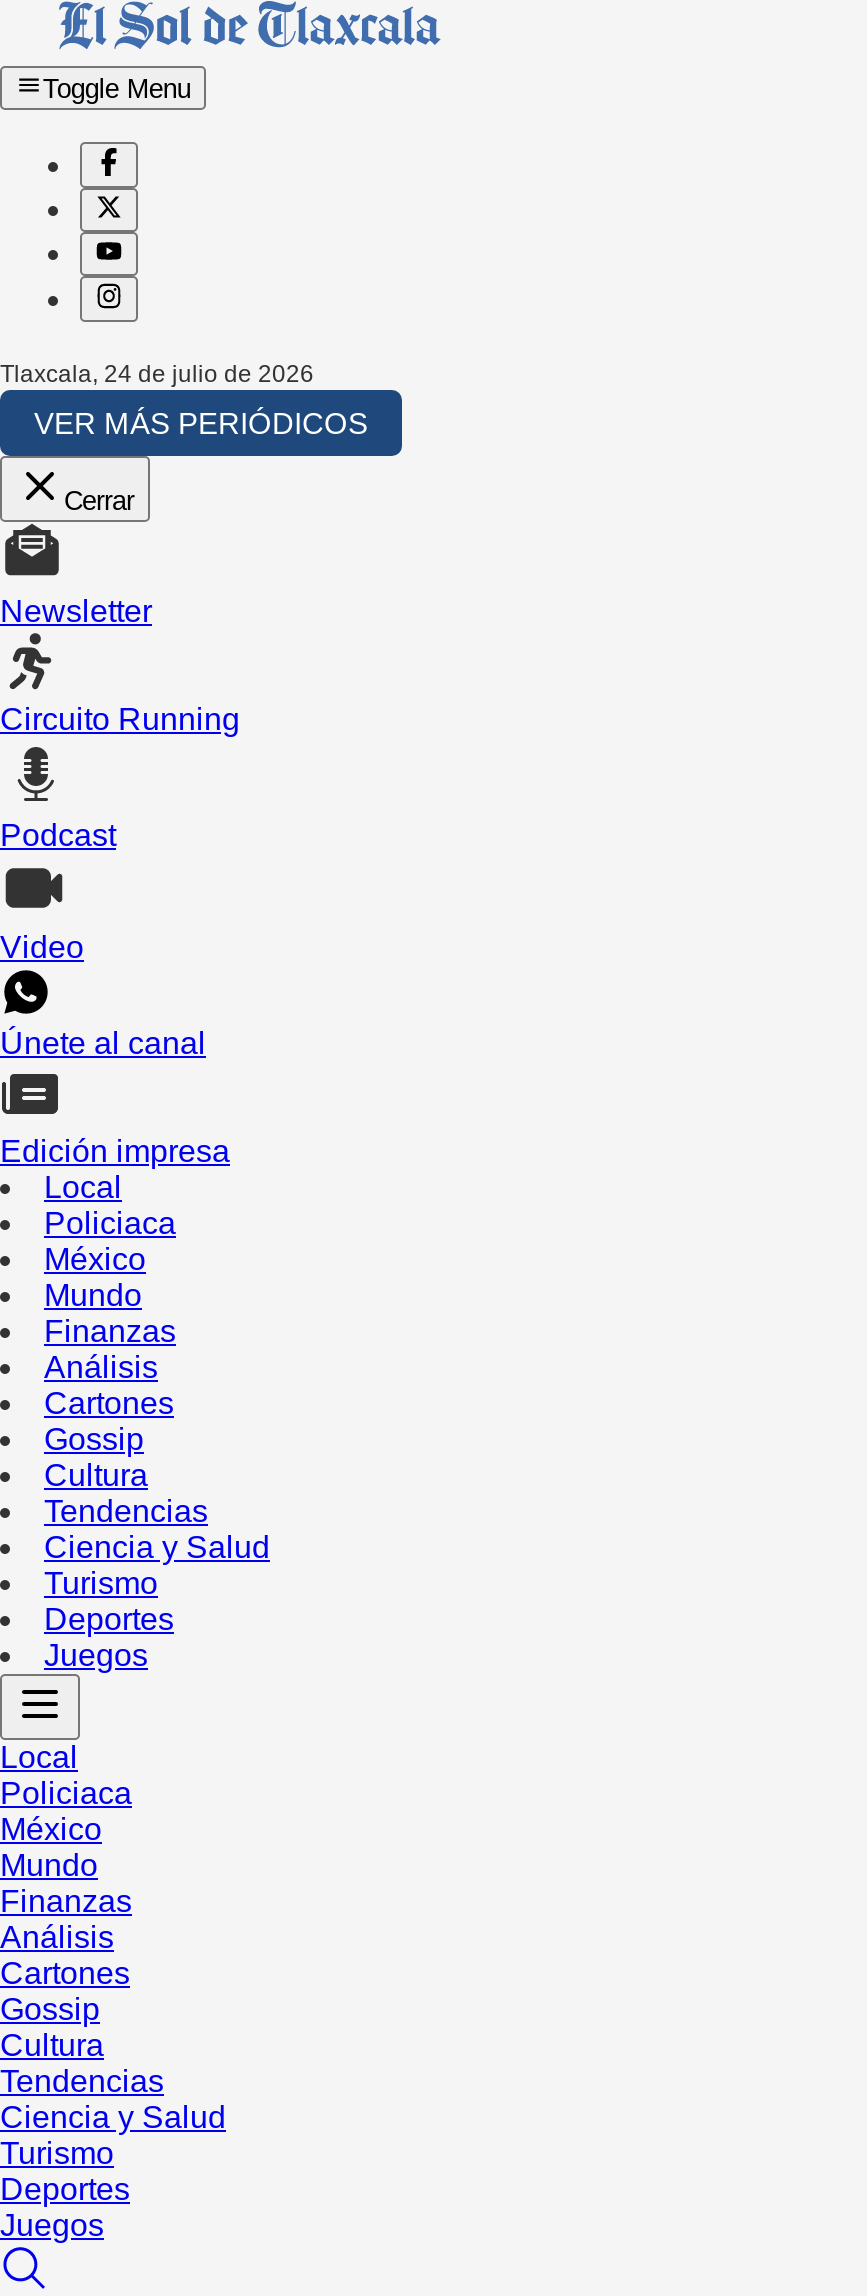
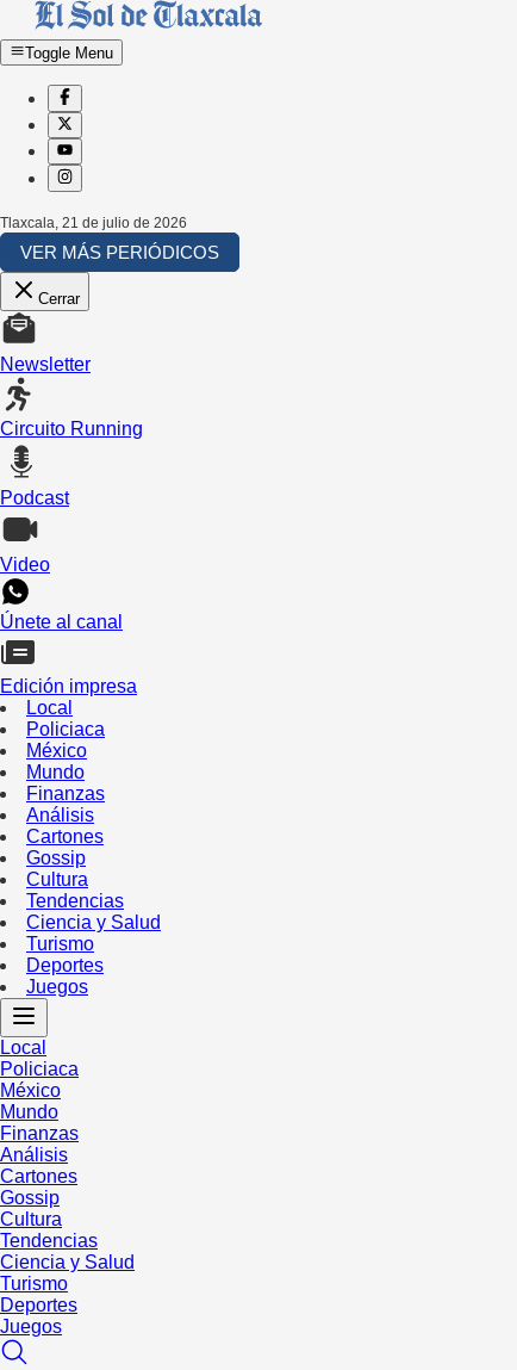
- Tlaxcala, 24 de julio de 2026
+ Tlaxcala, 21 de julio de 2026
